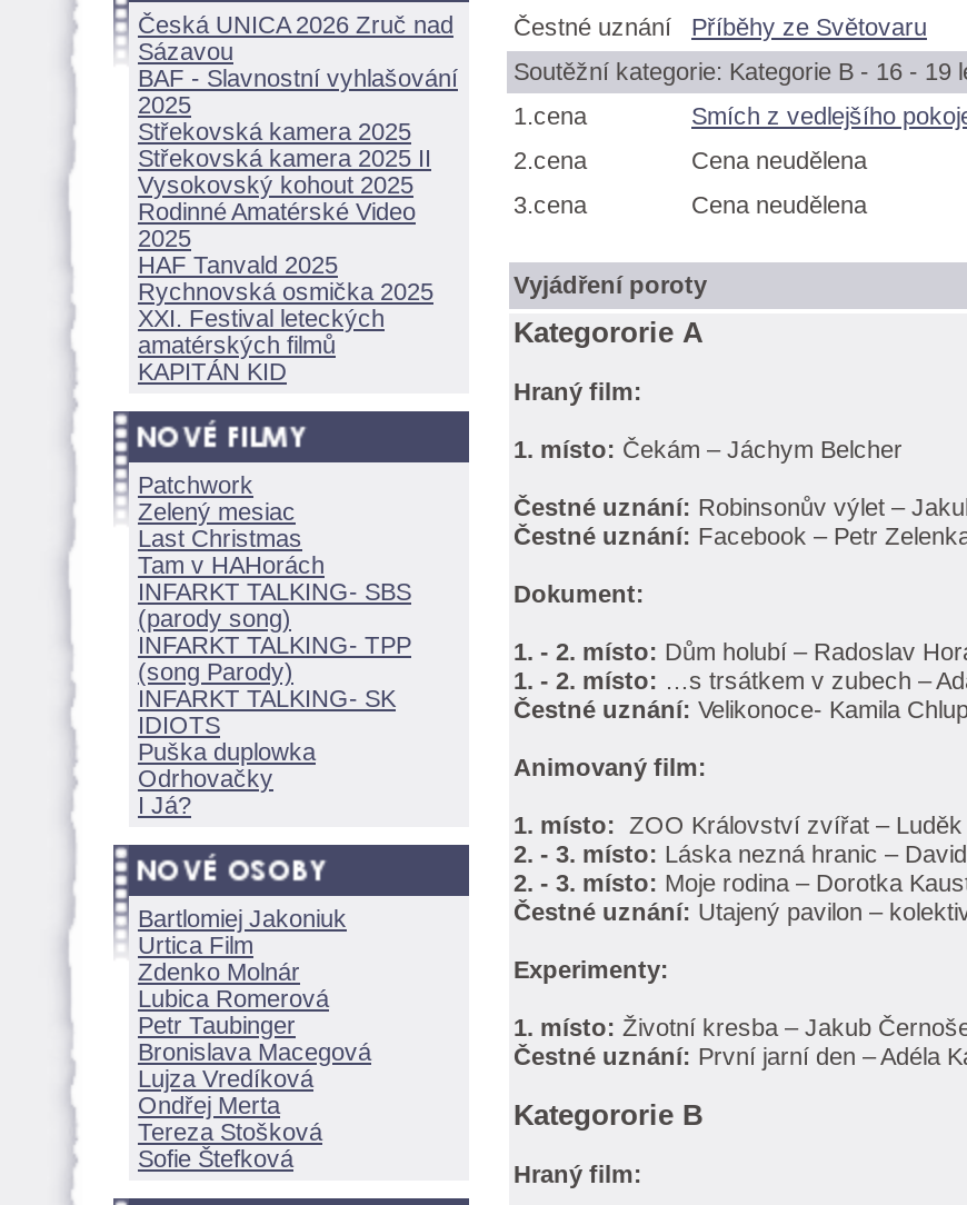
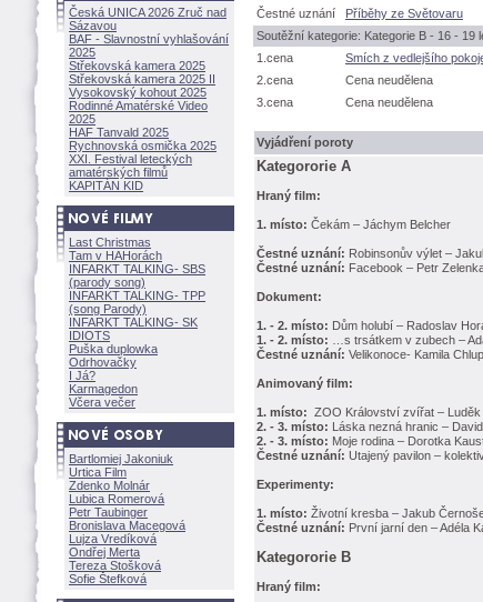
- Patchwork
- Zelený mesiac

moved up: Last Christmas | Tam v HAHorách | INFARKT TALKING- SBS | ... | Odrhovačky | I Já?

+ Karmagedon
+ Včera večer
